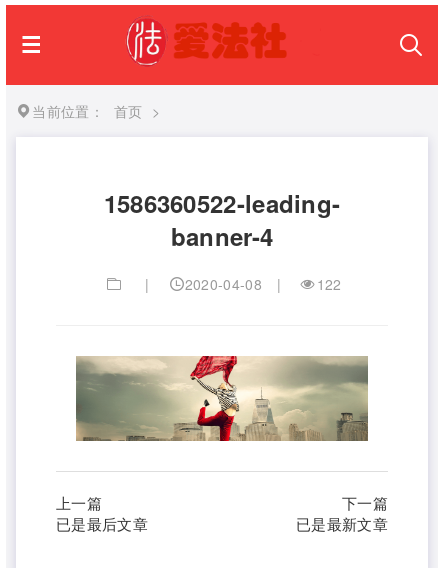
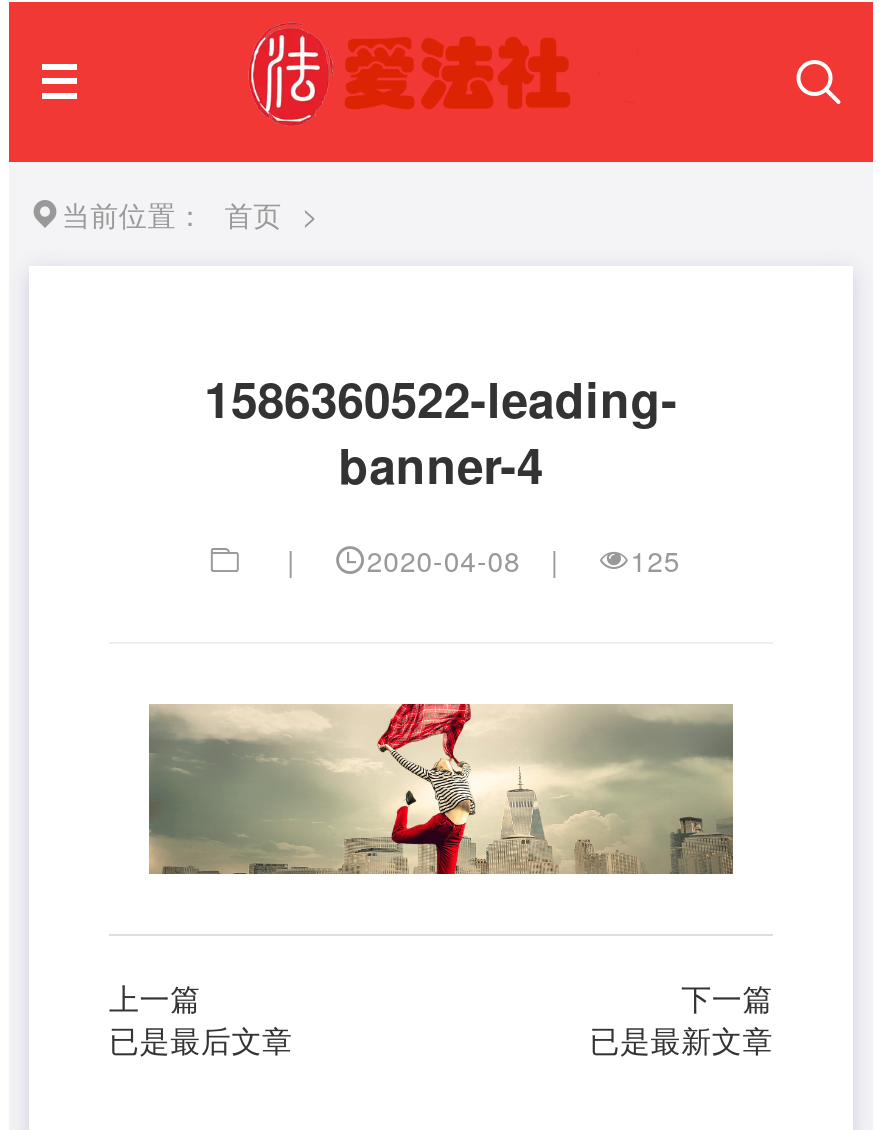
- 122
+ 125
